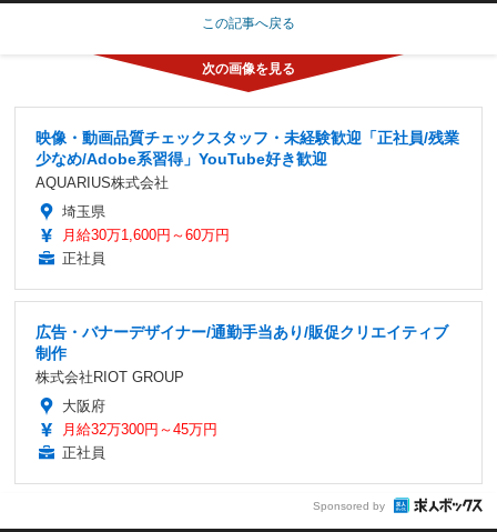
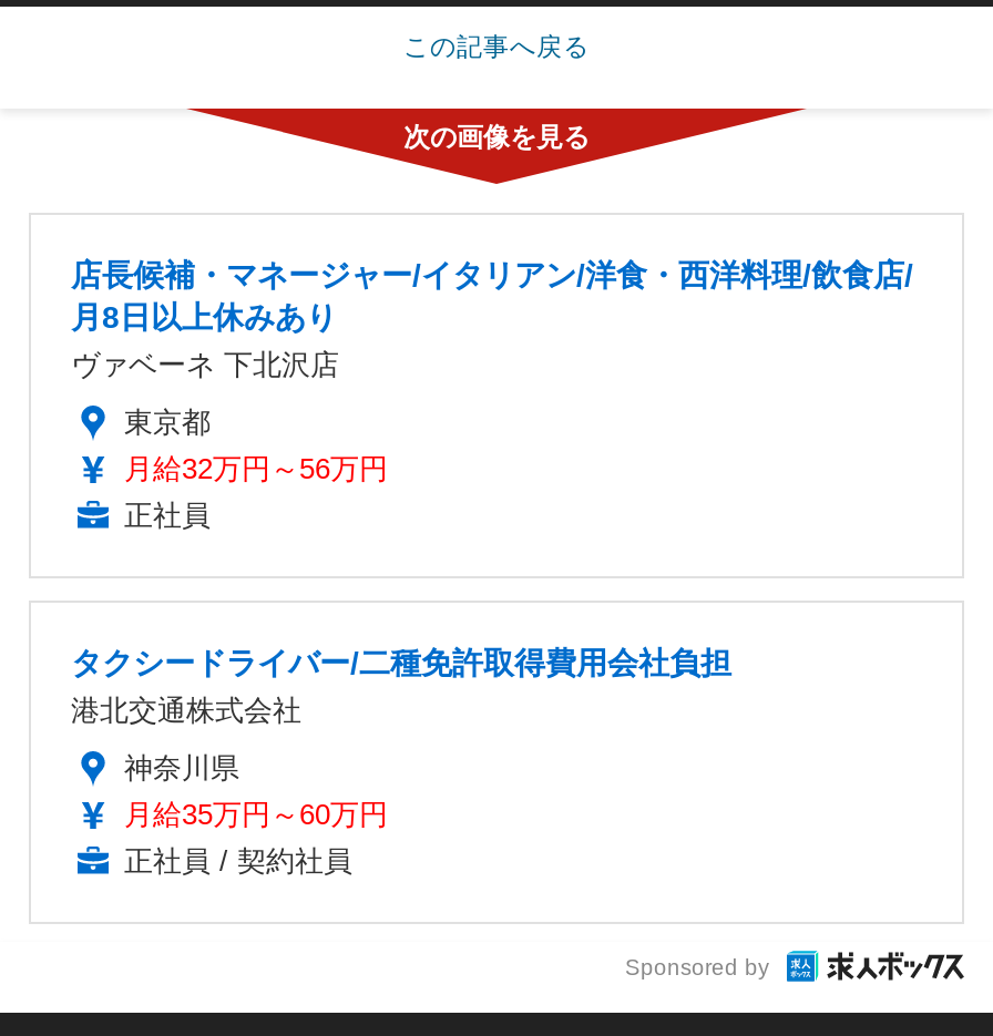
- 映像・動画品質チェックスタッフ・未経験歓迎「正社員/残業
- 少なめ/Adobe系習得」YouTube好き歓迎
- AQUARIUS株式会社
+ 店長候補・マネージャー/イタリアン/洋食・西洋料理/飲食店/
+ 月8日以上休みあり
+ ヴァベーネ 下北沢店

- 埼玉県
- 月給30万1,600円～60万円
+ 東京都
+ 月給32万円～56万円

- 広告・バナーデザイナー/通勤手当あり/販促クリエイティブ
- 制作
- 株式会社RIOT GROUP
+ タクシードライバー/二種免許取得費用会社負担
+ 港北交通株式会社

- 大阪府
- 月給32万300円～45万円
- 正社員
+ 神奈川県
+ 月給35万円～60万円
+ 正社員 / 契約社員
